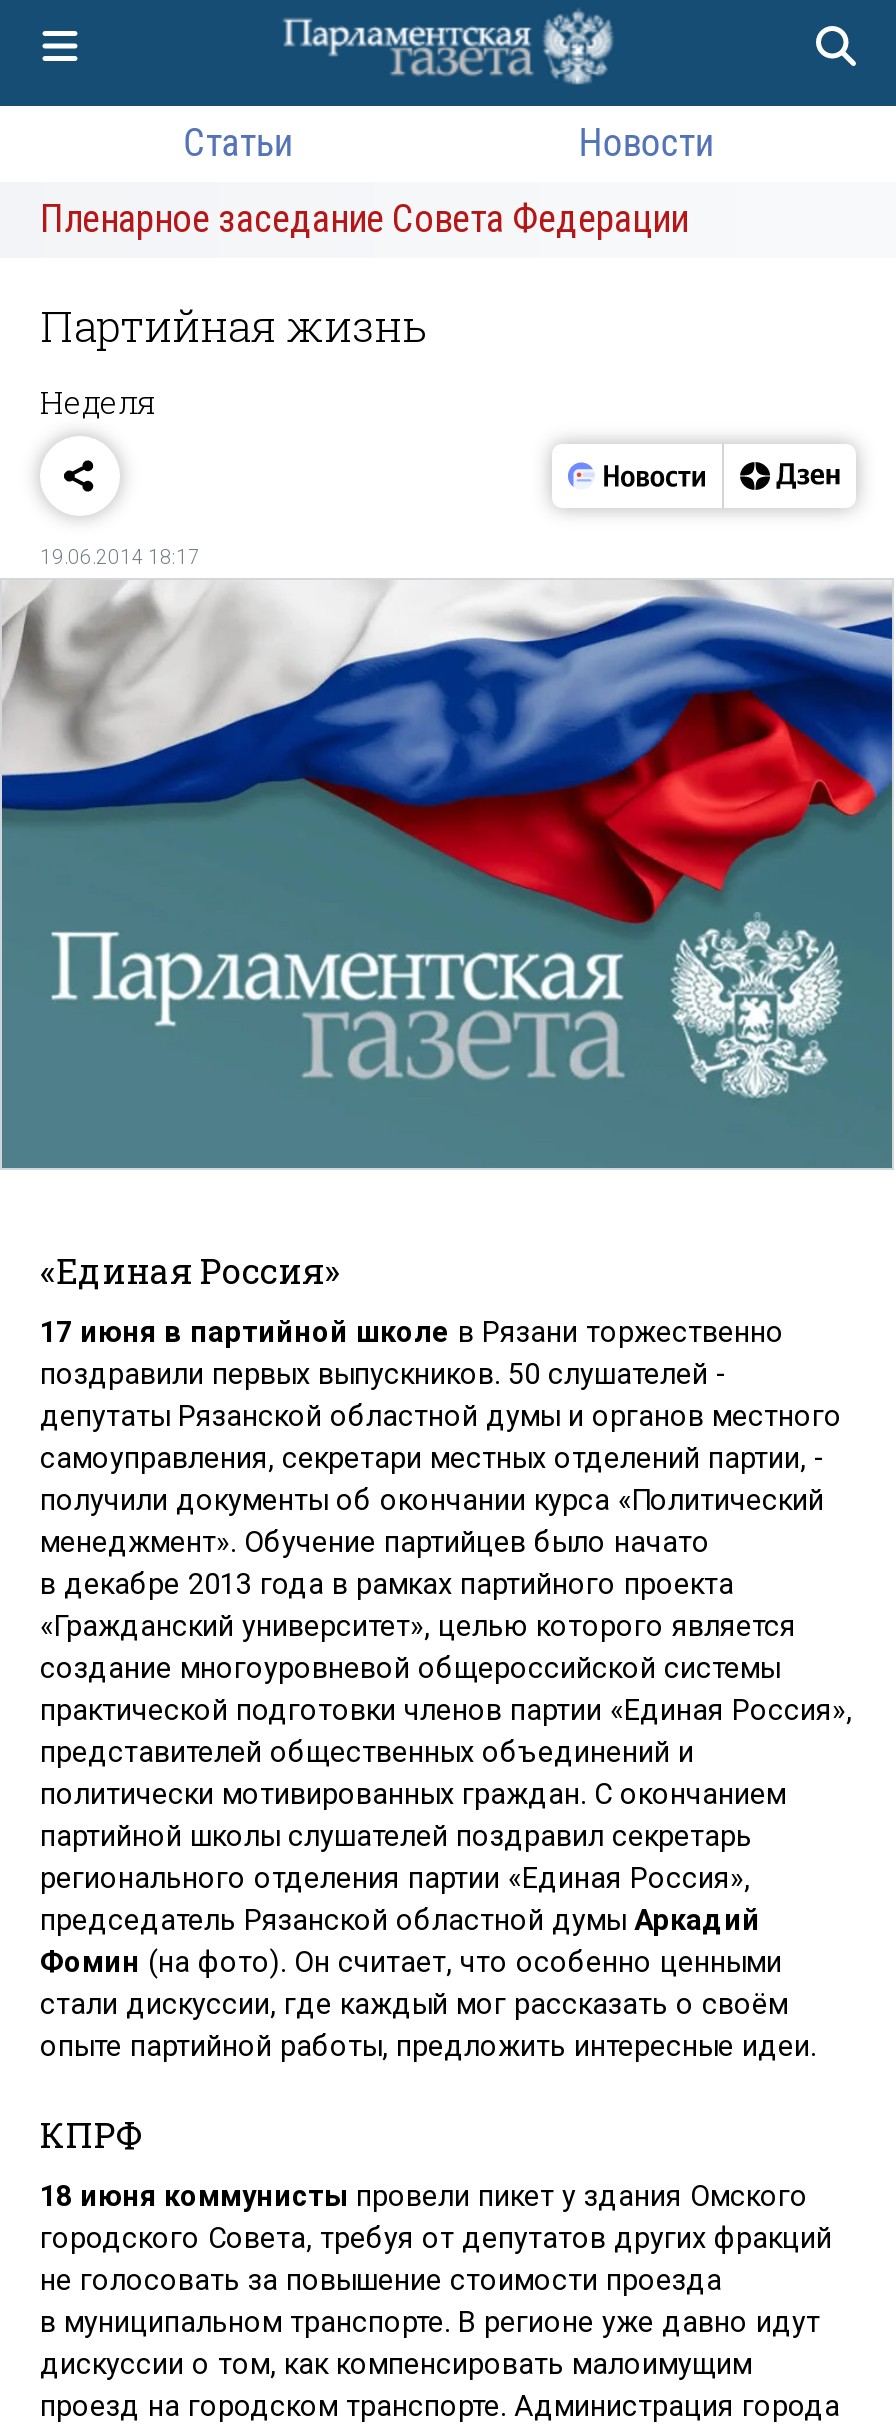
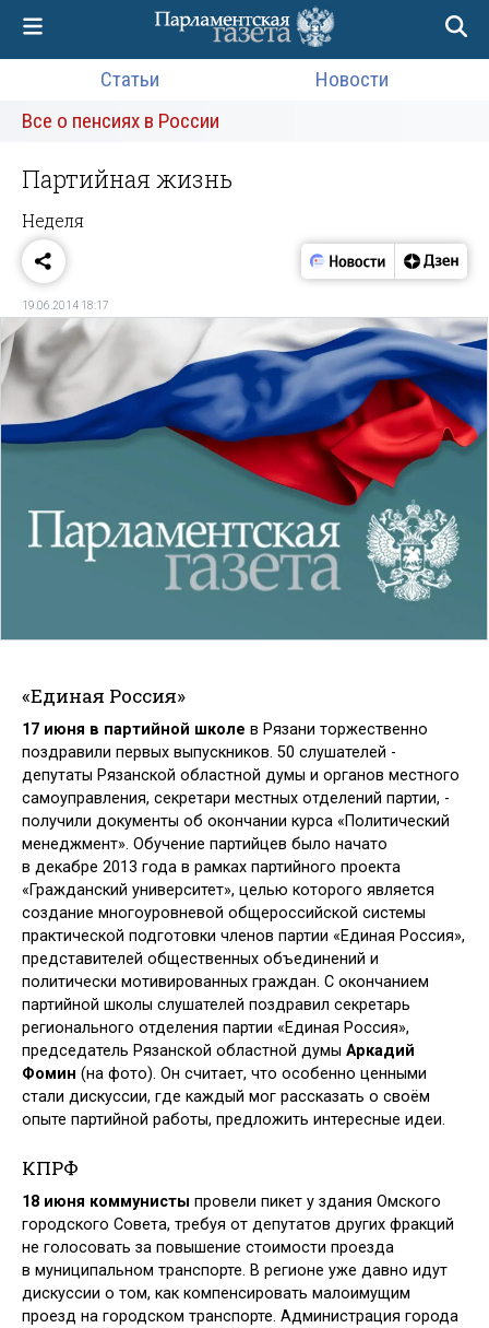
- Пленарное заседание Совета Федерации
+ Все о пенсиях в России
